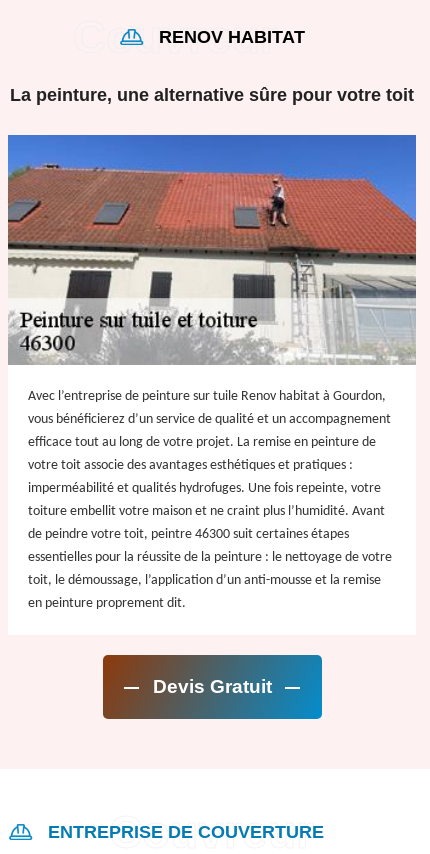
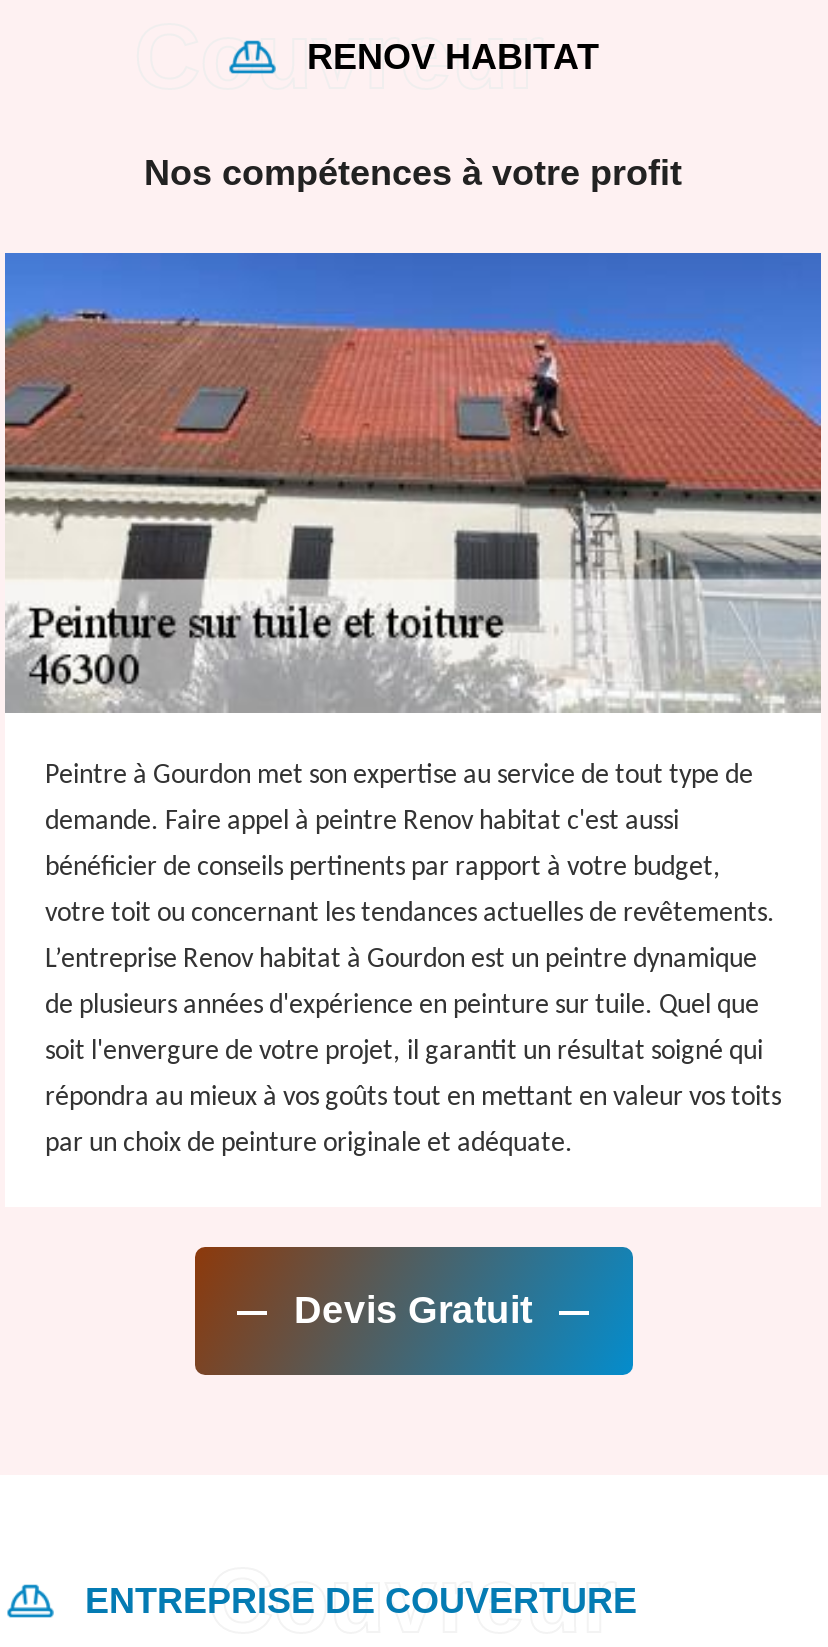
- La peinture, une alternative sûre pour votre toit
+ Nos compétences à votre profit

- Avec l’entreprise de peinture sur tuile Renov habitat à Gourdon,
- vous bénéficierez d’un service de qualité et un accompagnement
- efficace tout au long de votre projet. La remise en peinture de
- votre toit associe des avantages esthétiques et pratiques :
- imperméabilité et qualités hydrofuges. Une fois repeinte, votre
- toiture embellit votre maison et ne craint plus l’humidité. Avant
- de peindre votre toit, peintre 46300 suit certaines étapes
- essentielles pour la réussite de la peinture : le nettoyage de votre
- toit, le démoussage, l’application d’un anti-mousse et la remise
- en peinture proprement dit.
+ Peintre à Gourdon met son expertise au service de tout type de
+ demande. Faire appel à peintre Renov habitat c'est aussi
+ bénéficier de conseils pertinents par rapport à votre budget,
+ votre toit ou concernant les tendances actuelles de revêtements.
+ L’entreprise Renov habitat à Gourdon est un peintre dynamique
+ de plusieurs années d'expérience en peinture sur tuile. Quel que
+ soit l'envergure de votre projet, il garantit un résultat soigné qui
+ répondra au mieux à vos goûts tout en mettant en valeur vos toits
+ par un choix de peinture originale et adéquate.
